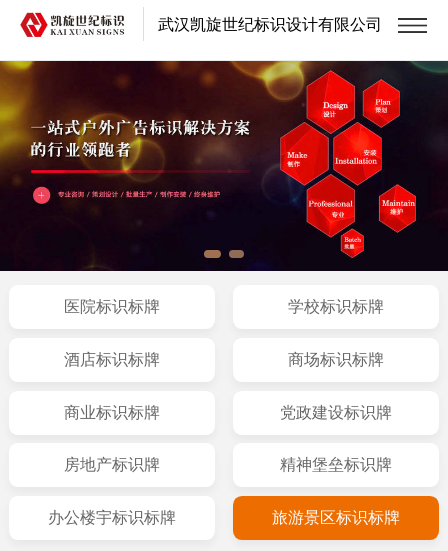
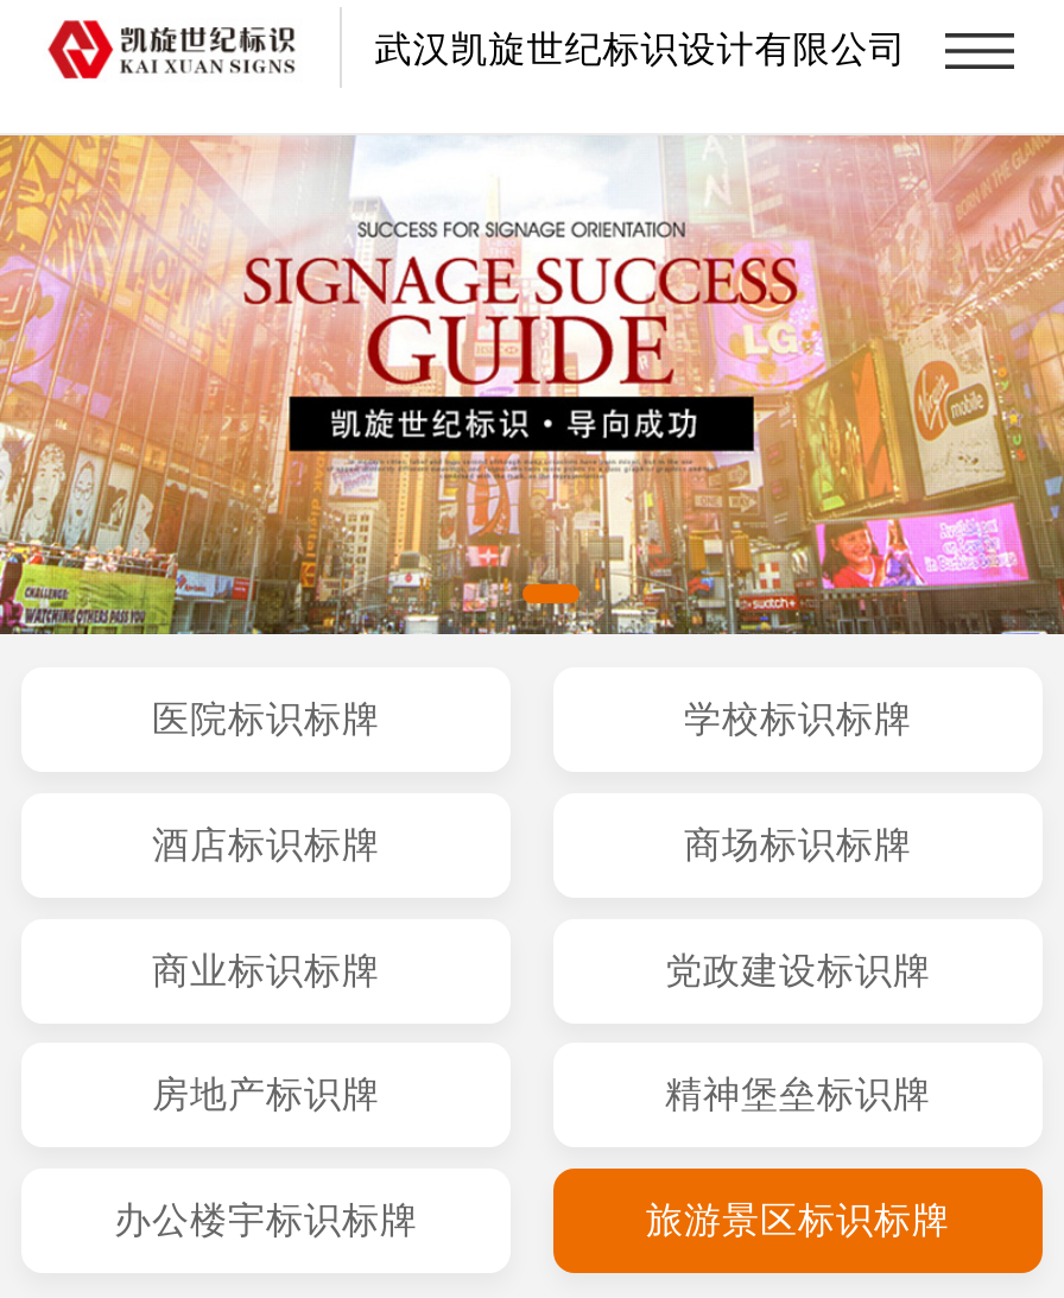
- [image]
+ [image]
